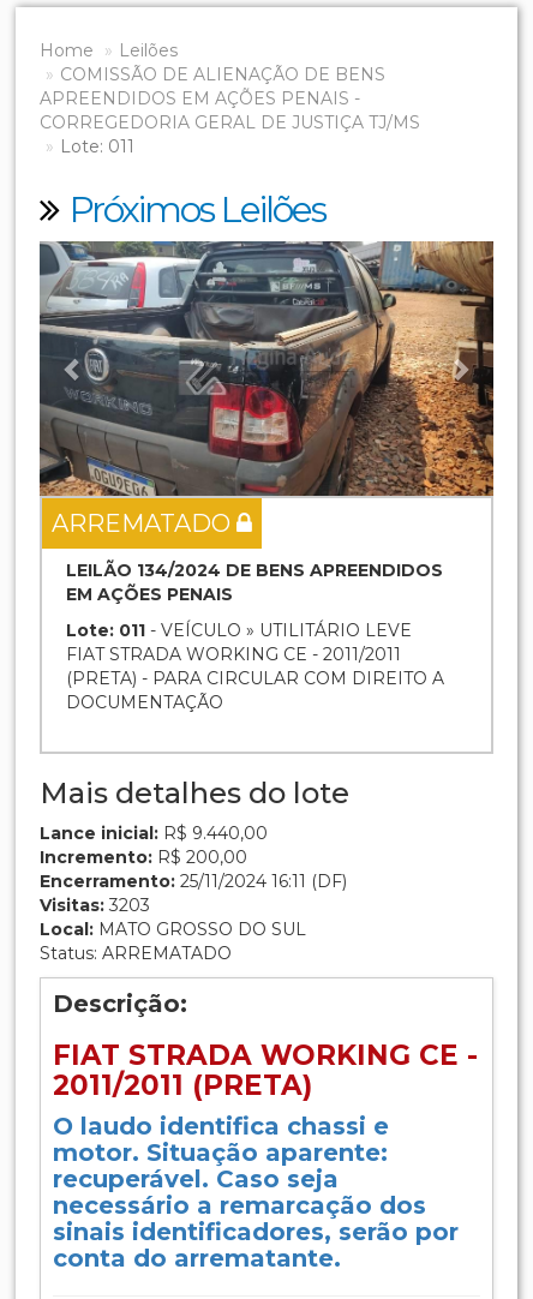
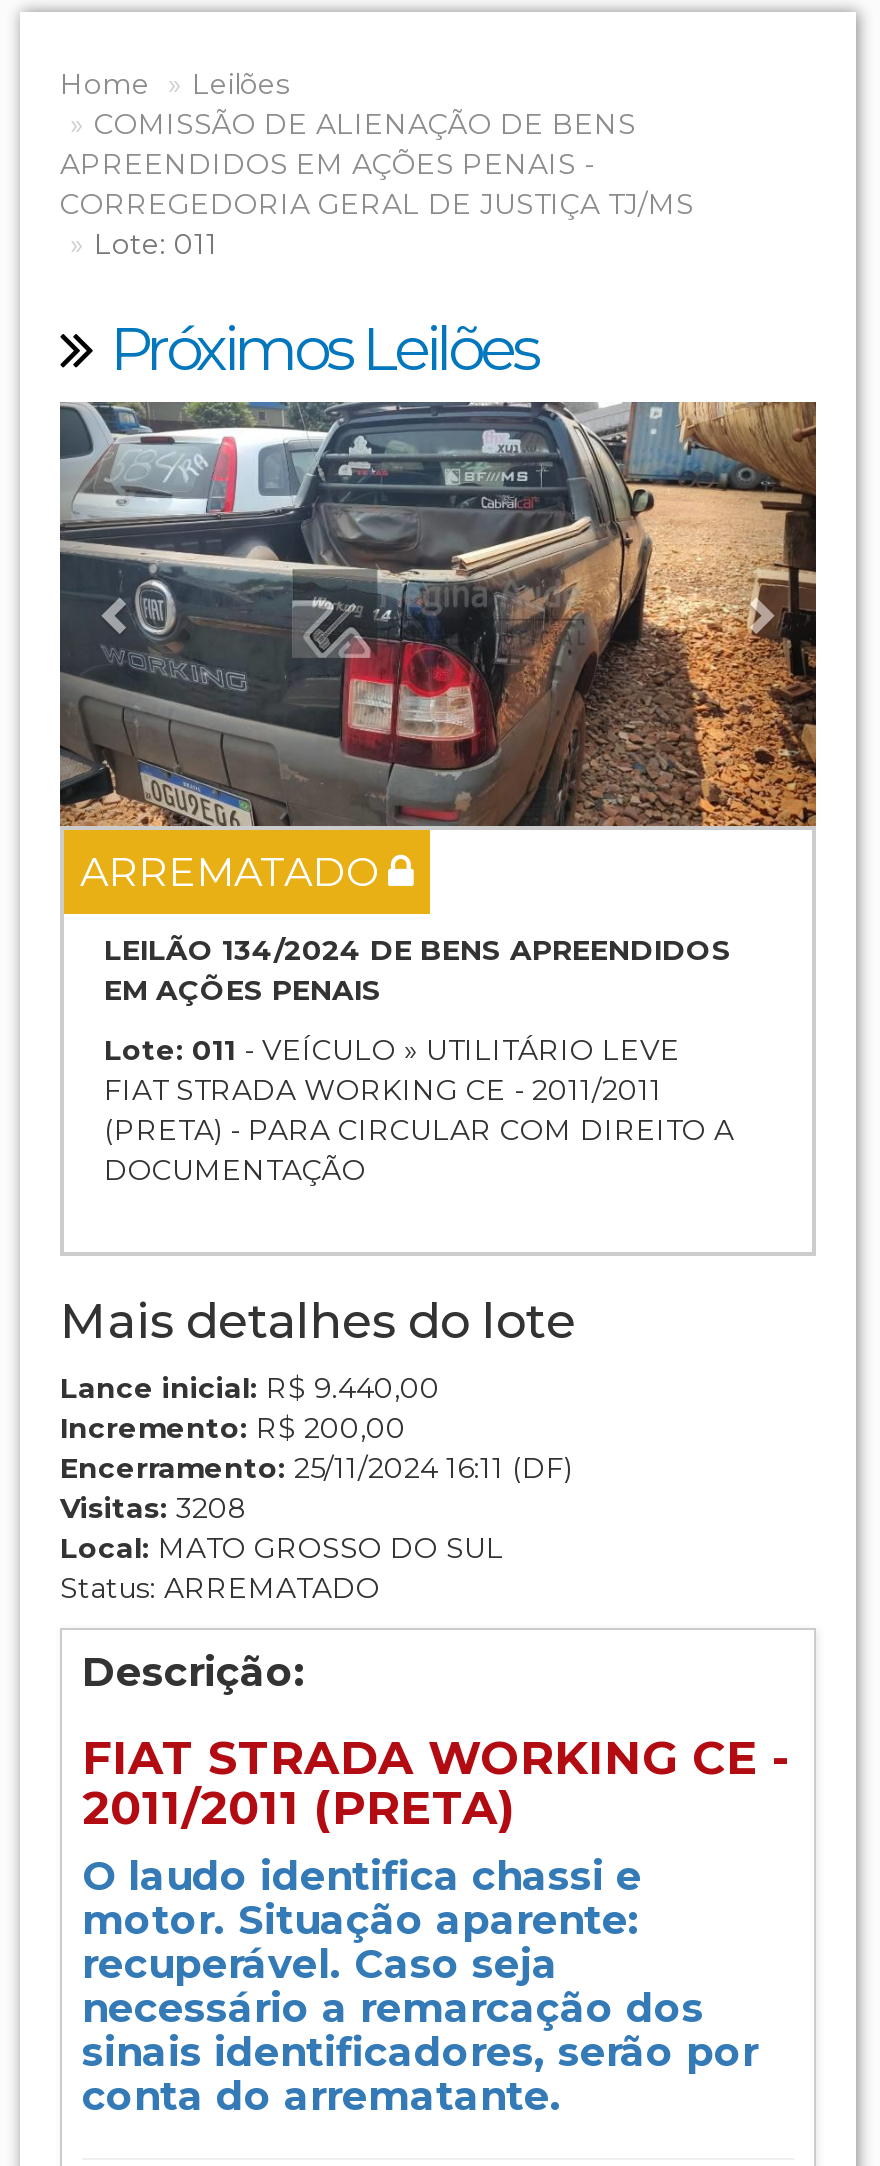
- Visitas: 3203
+ Visitas: 3208
